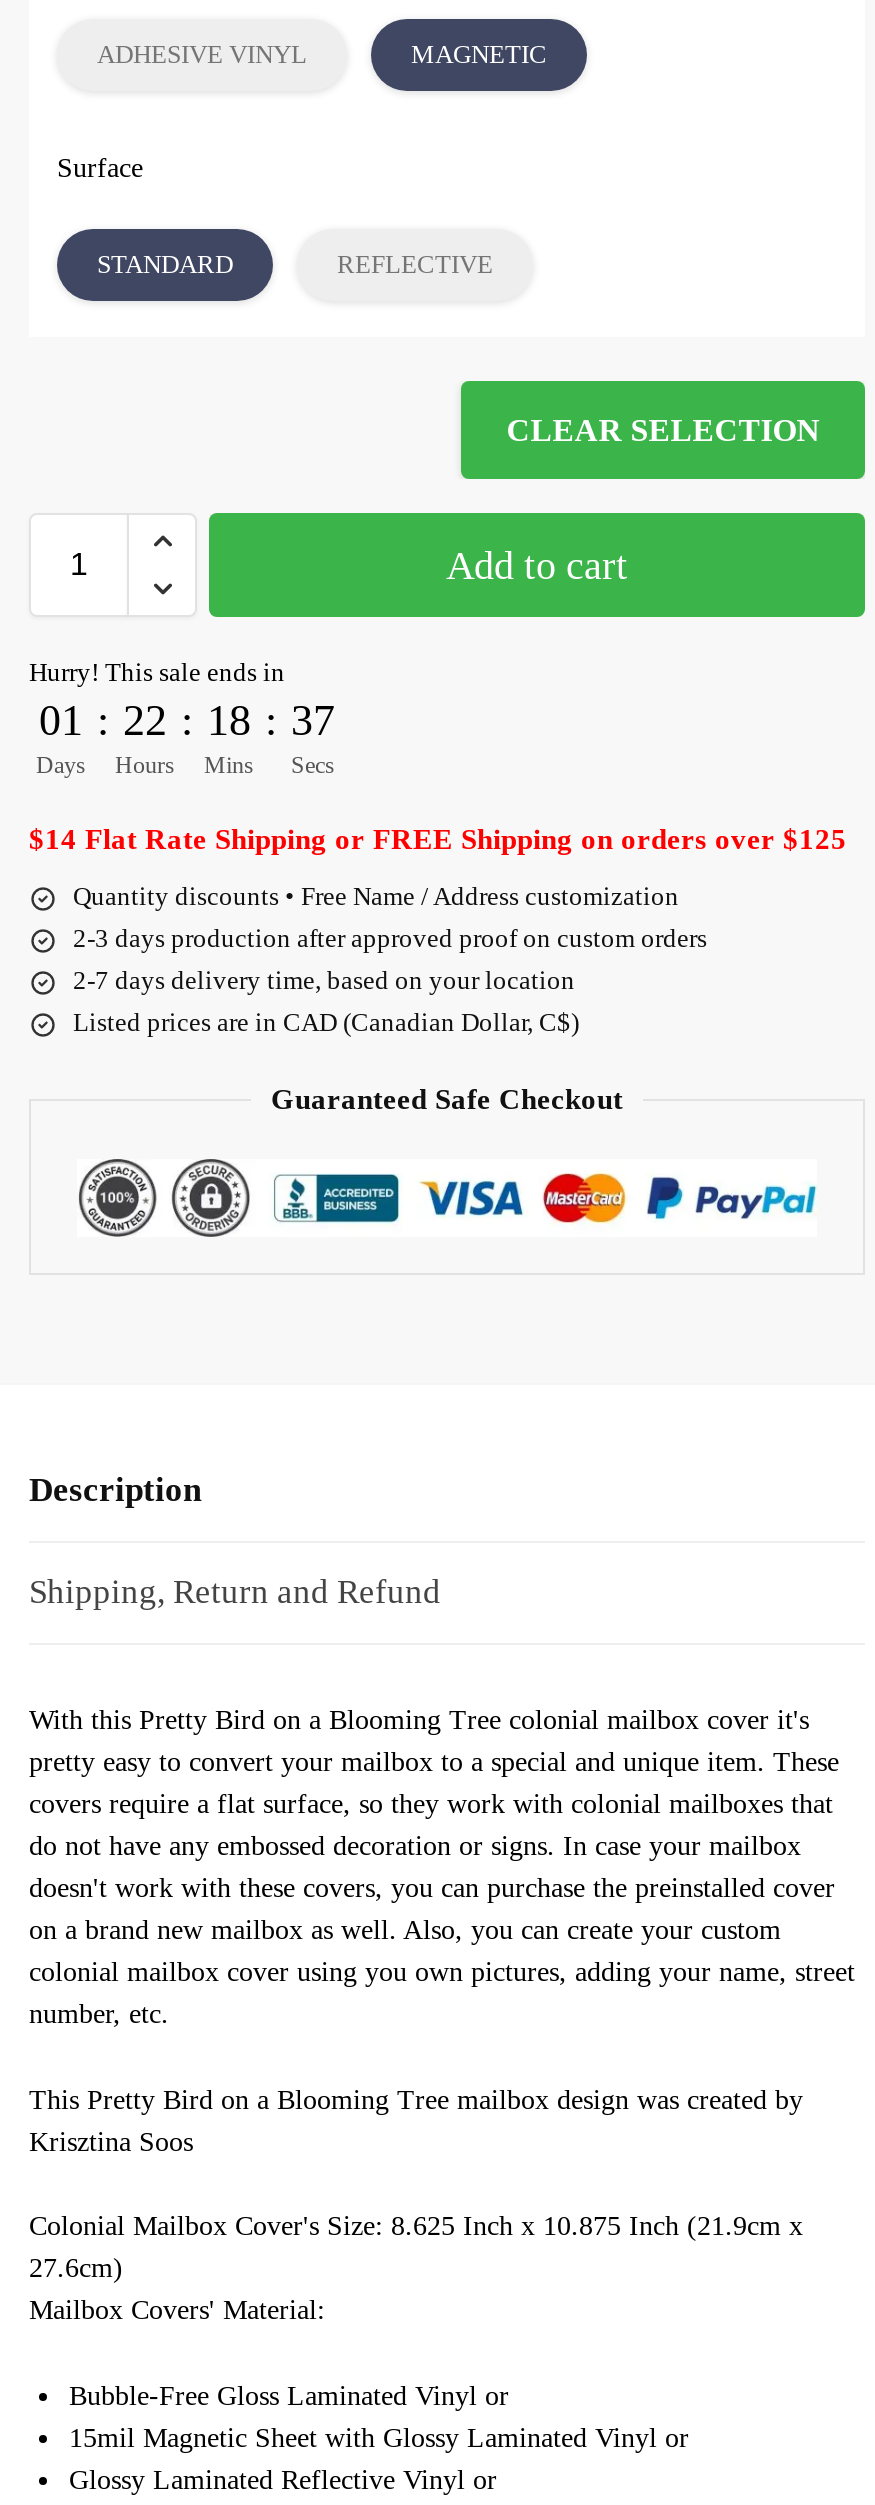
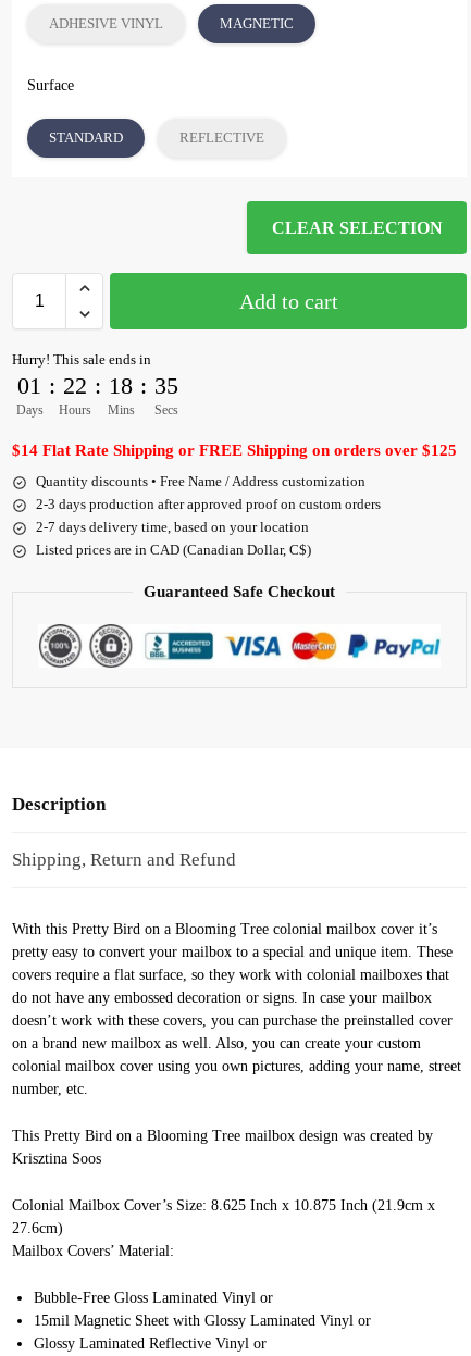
- With this Pretty Bird on a Blooming Tree colonial mailbox cover it's
+ With this Pretty Bird on a Blooming Tree colonial mailbox cover it’s

- doesn't work with these covers, you can purchase the preinstalled cover
+ doesn’t work with these covers, you can purchase the preinstalled cover

- Colonial Mailbox Cover's Size: 8.625 Inch x 10.875 Inch (21.9cm x
+ Colonial Mailbox Cover’s Size: 8.625 Inch x 10.875 Inch (21.9cm x

- Mailbox Covers' Material:
+ Mailbox Covers’ Material:
